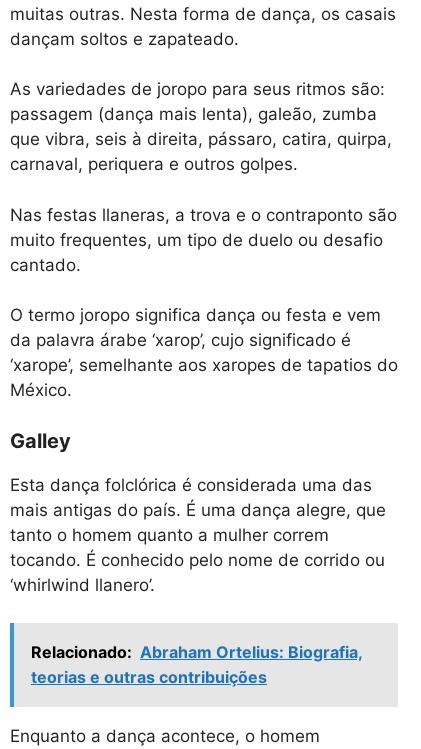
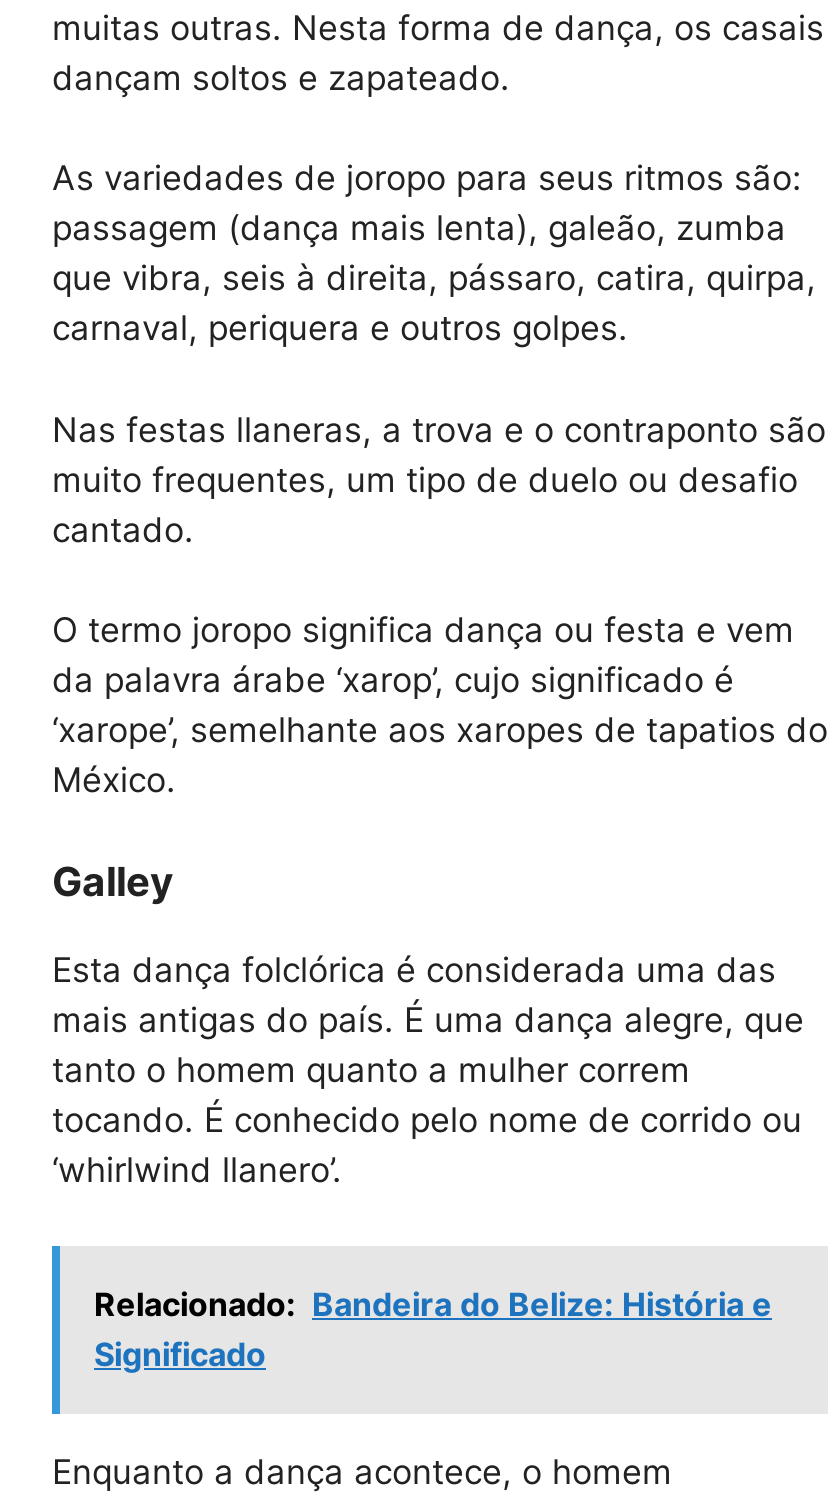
- Relacionado: Abraham Ortelius: Biografia,
- teorias e outras contribuições
+ Relacionado: Bandeira do Belize: História e
+ Significado
